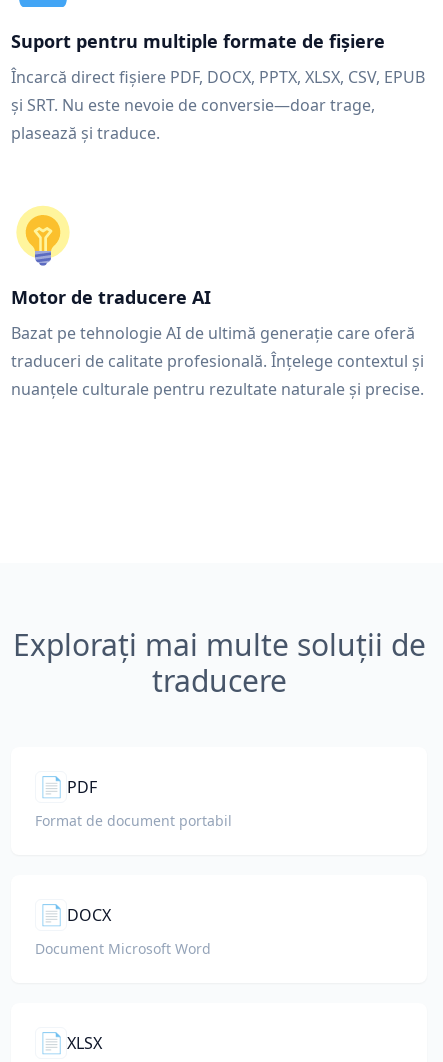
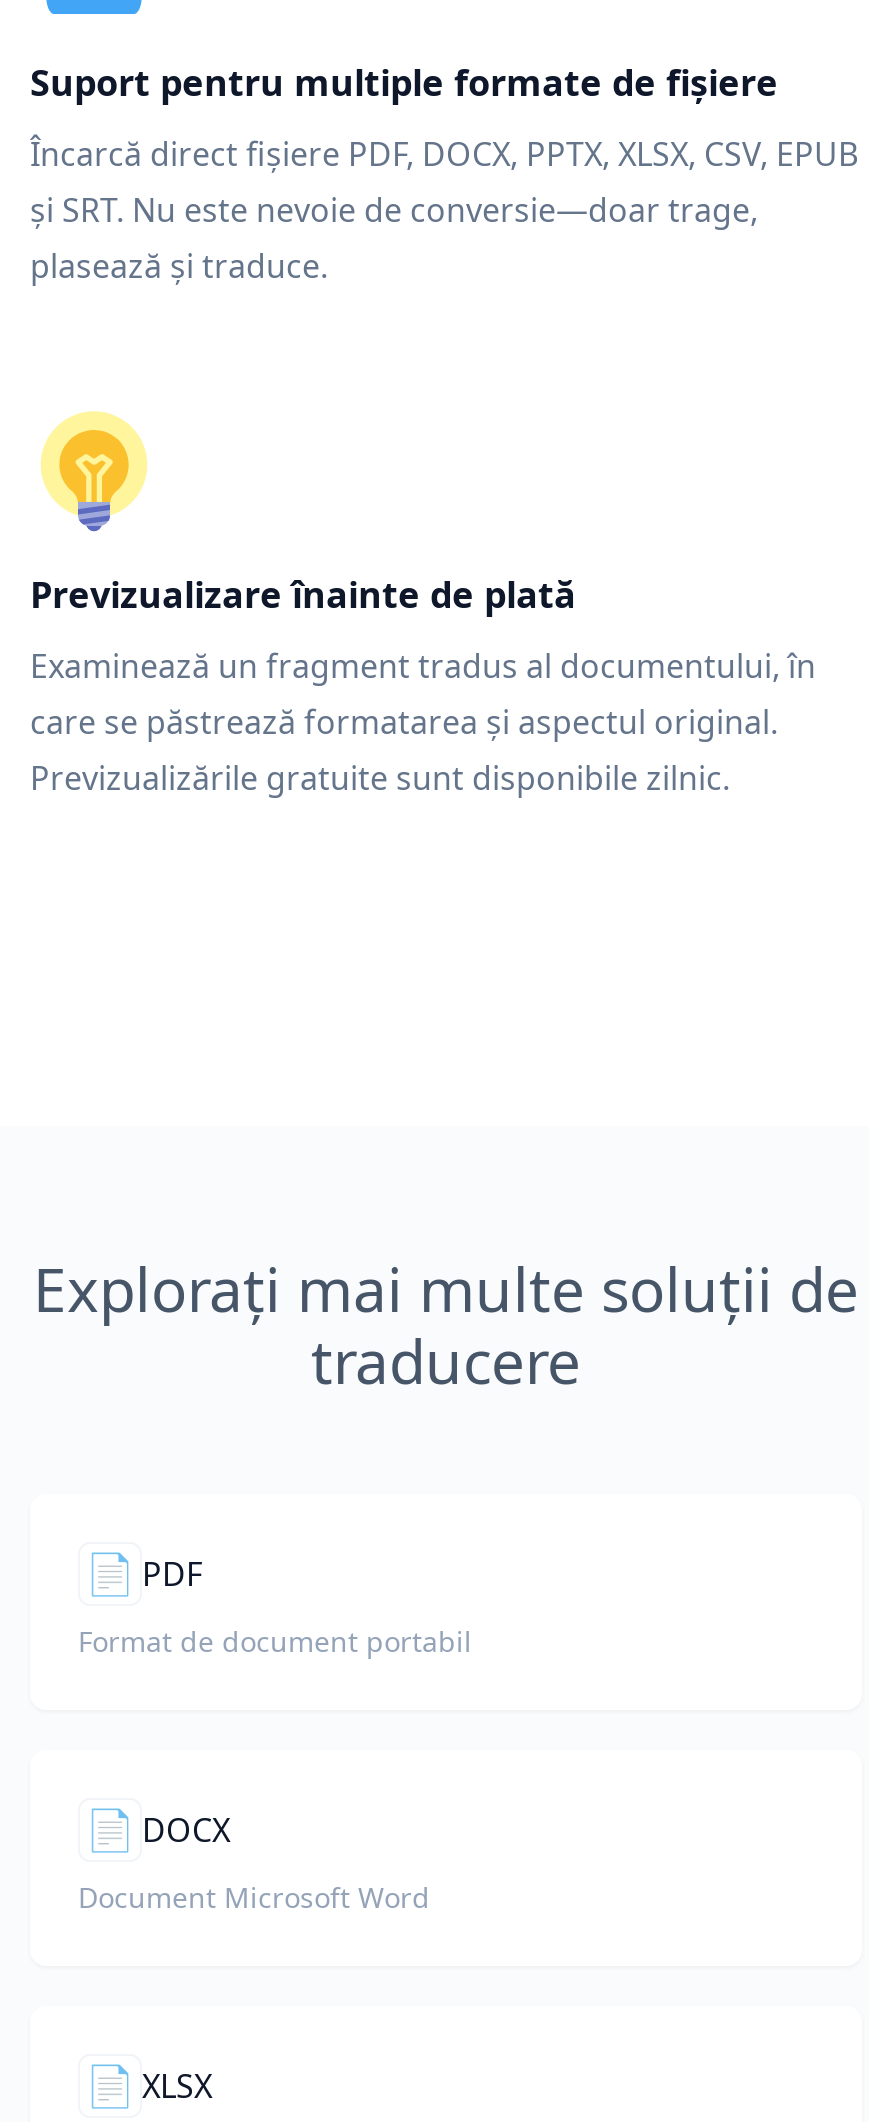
- Motor de traducere AI
+ Previzualizare înainte de plată

- Bazat pe tehnologie AI de ultimă generație care oferă
- traduceri de calitate profesională. Înțelege contextul și
- nuanțele culturale pentru rezultate naturale și precise.
+ Examinează un fragment tradus al documentului, în
+ care se păstrează formatarea și aspectul original.
+ Previzualizările gratuite sunt disponibile zilnic.
